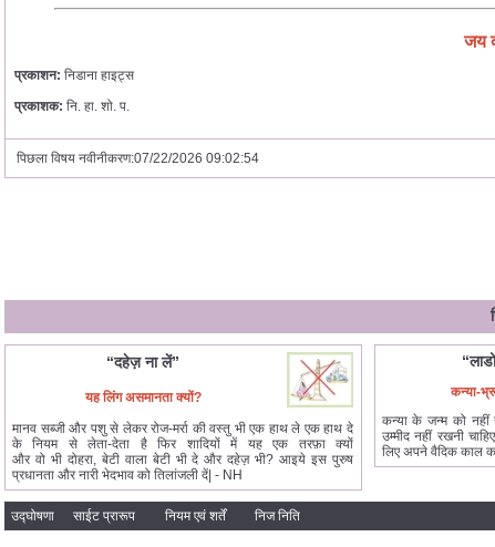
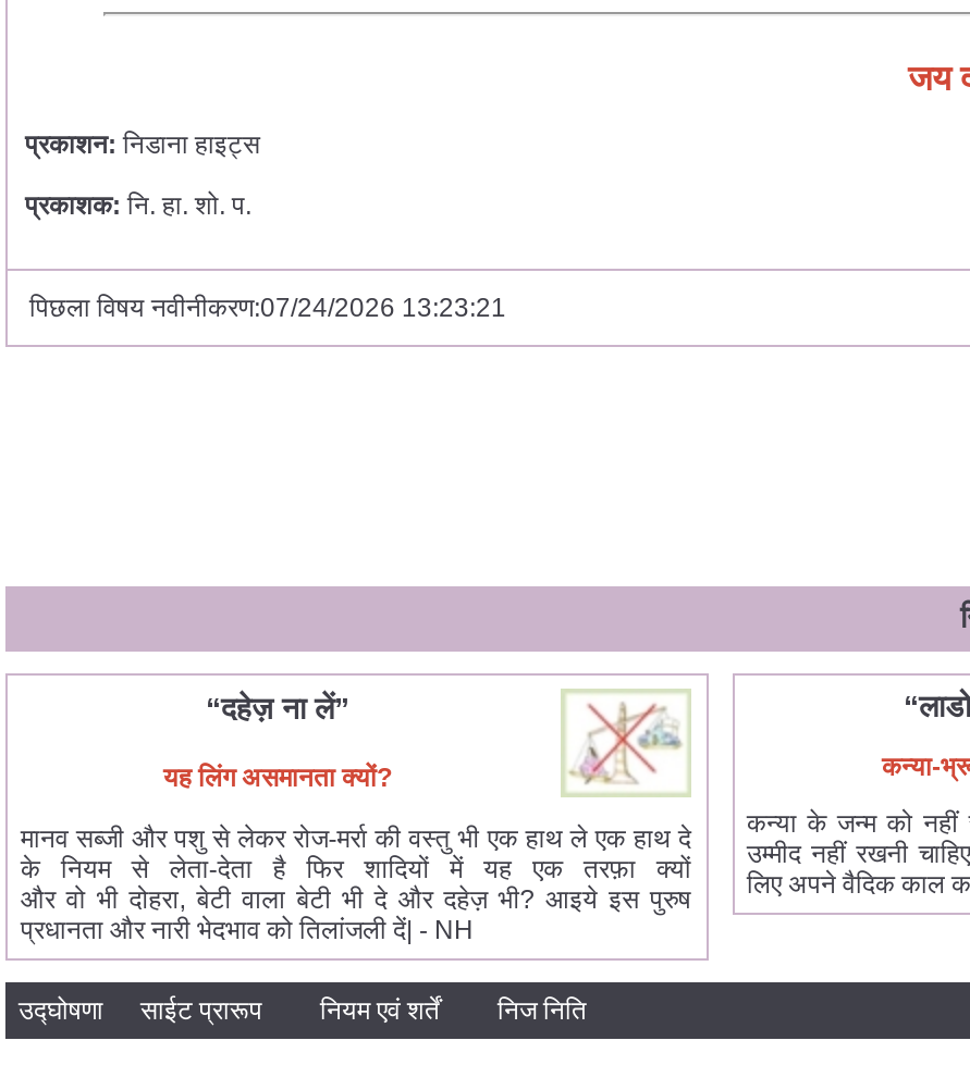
- पिछला विषय नवीनीकरण:07/22/2026 09:02:54
+ पिछला विषय नवीनीकरण:07/24/2026 13:23:21
